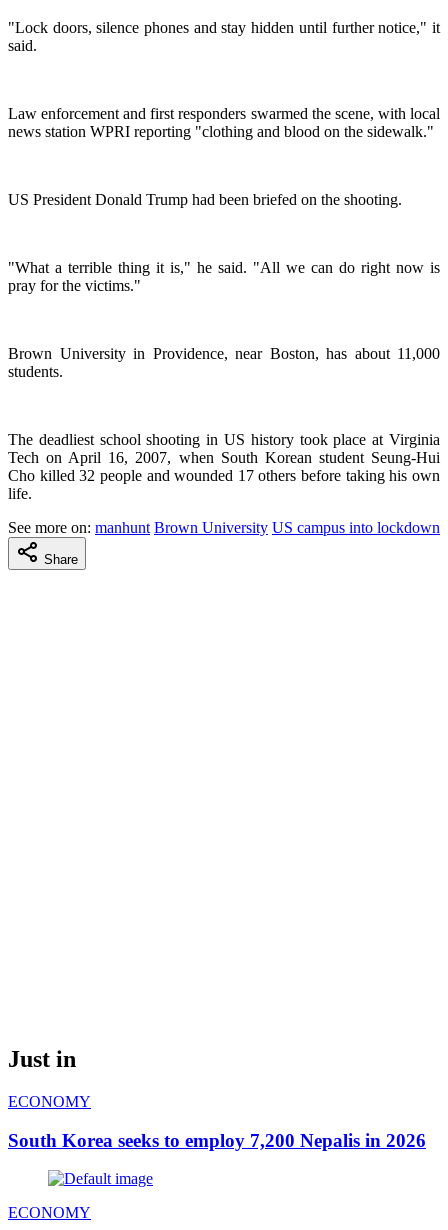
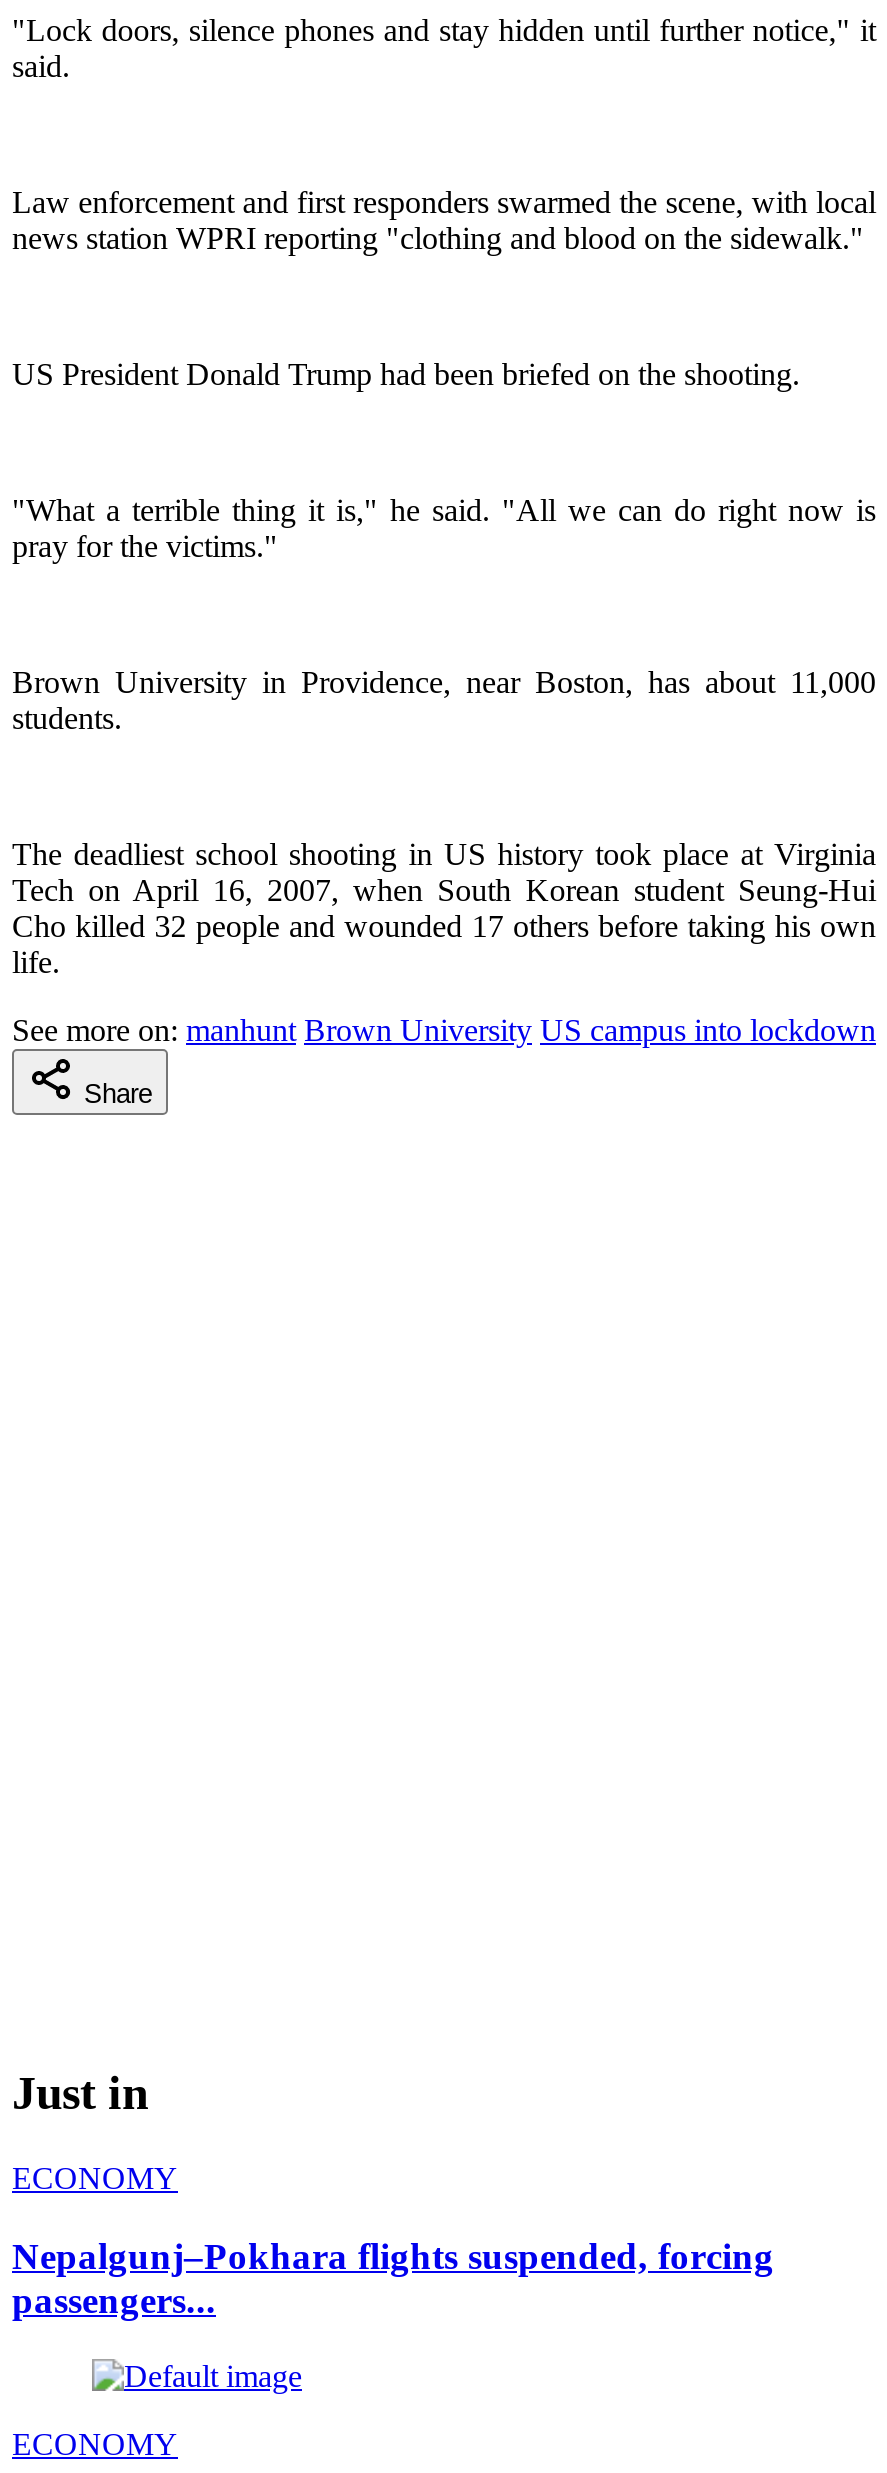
- South Korea seeks to employ 7,200 Nepalis in 2026
+ Nepalgunj–Pokhara flights suspended, forcing
+ passengers...
